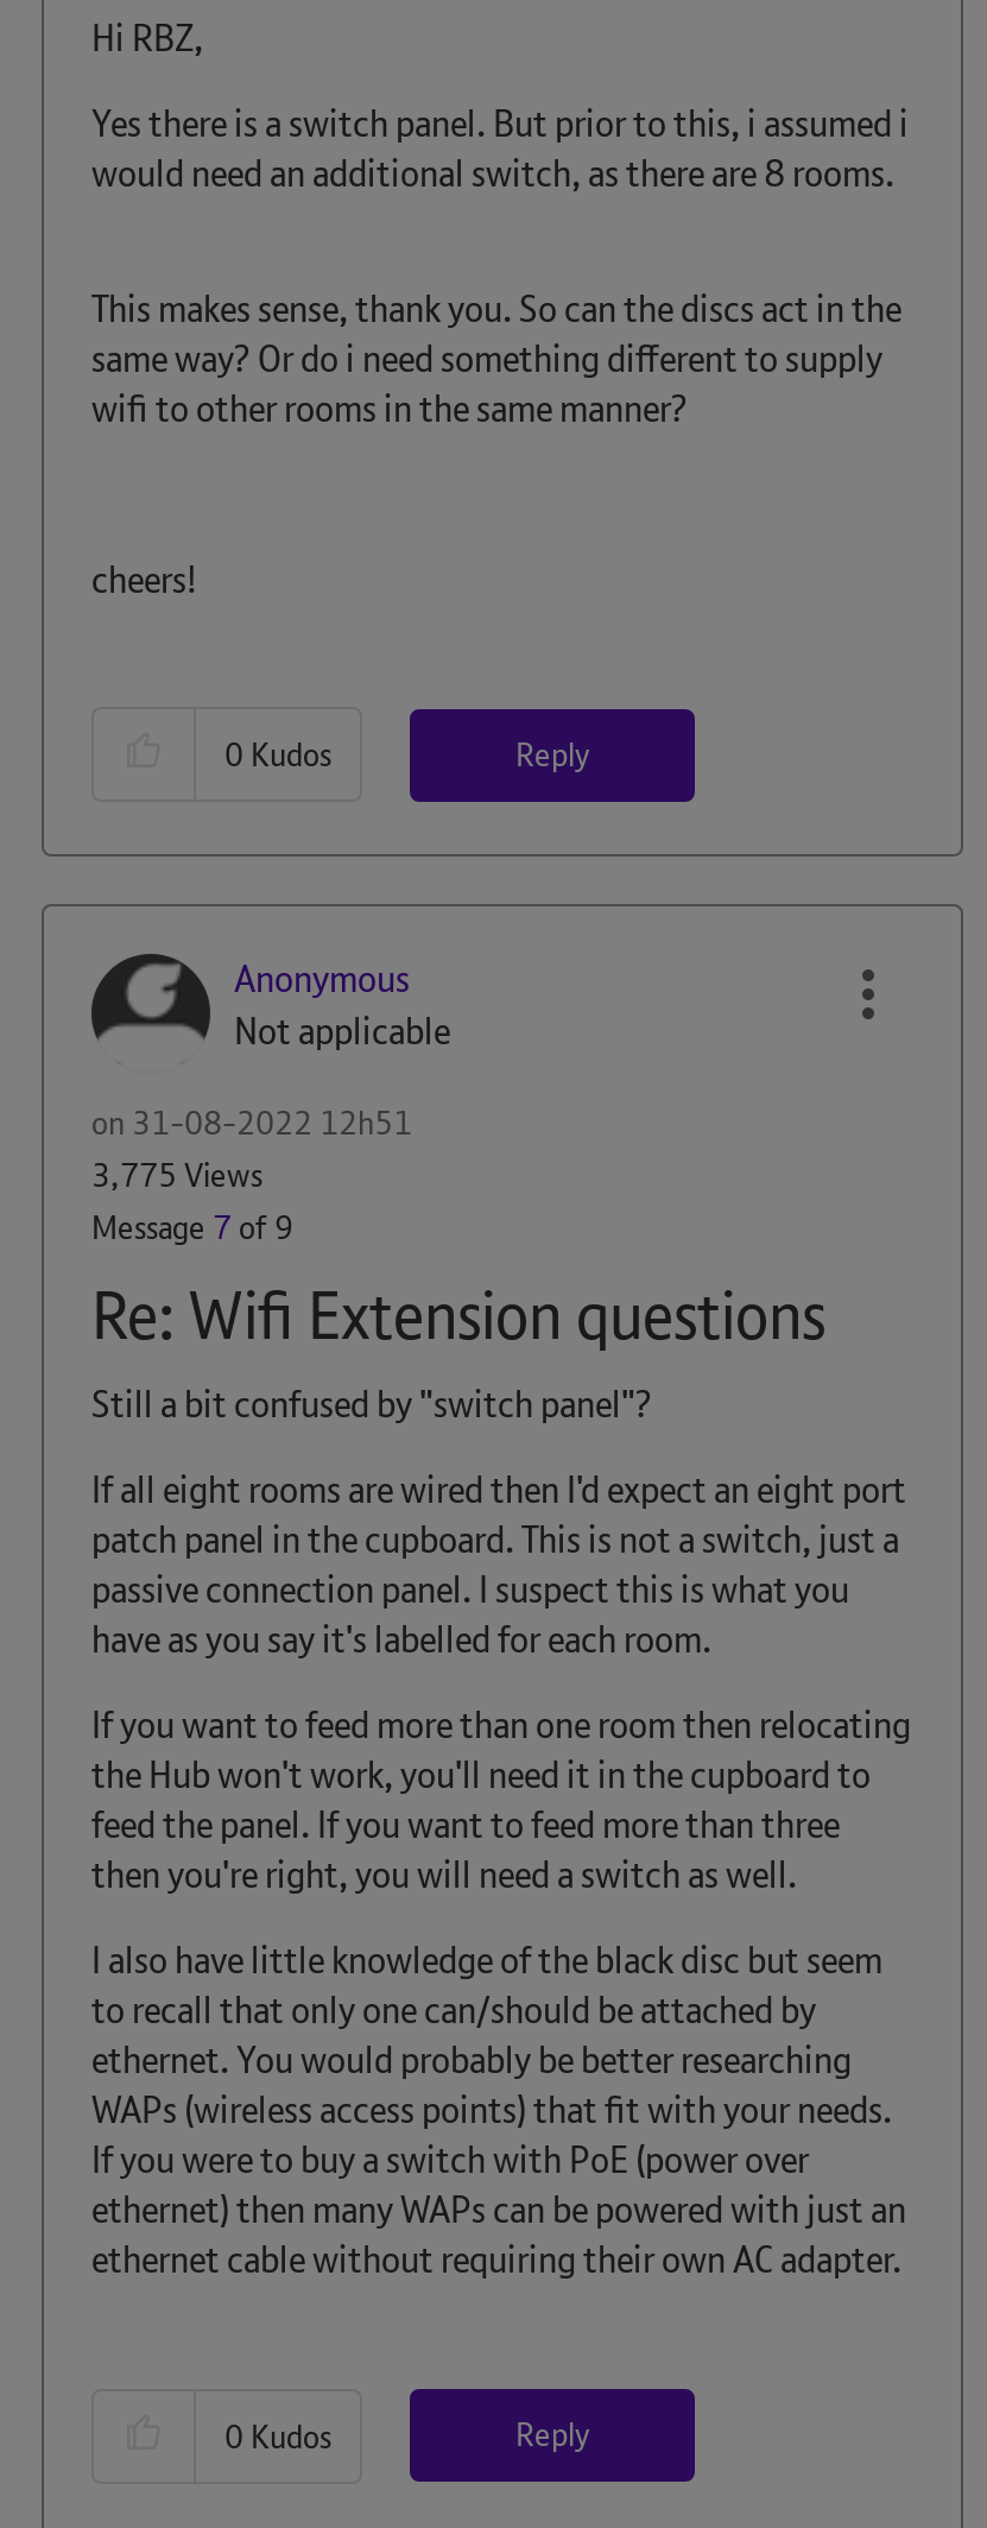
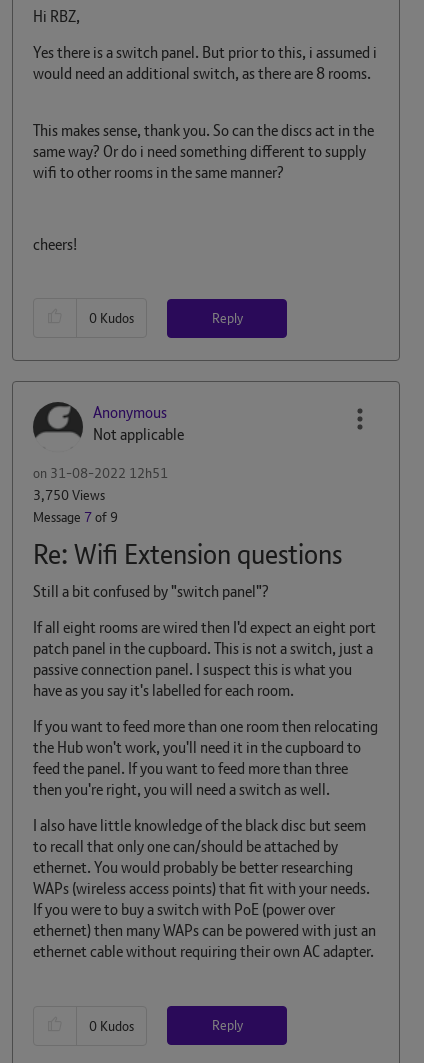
- 3,775 Views
+ 3,750 Views
